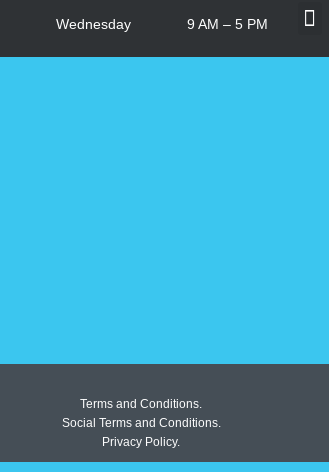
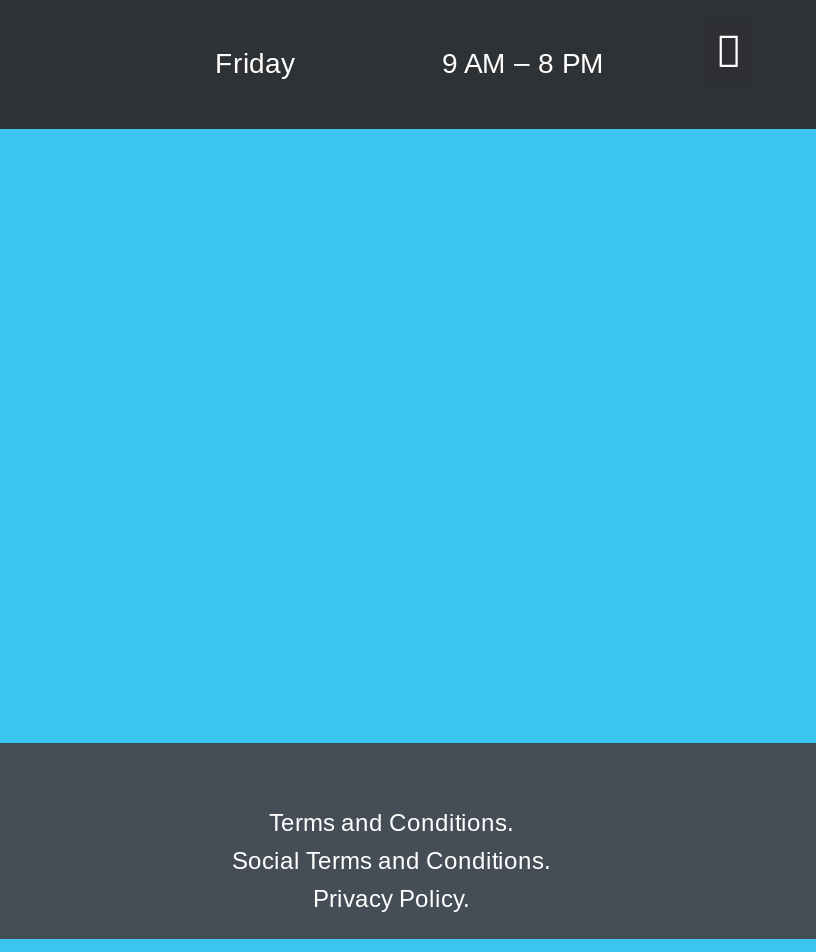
- Wednesday
- 9 AM – 5 PM
+ Friday
+ 9 AM – 8 PM
